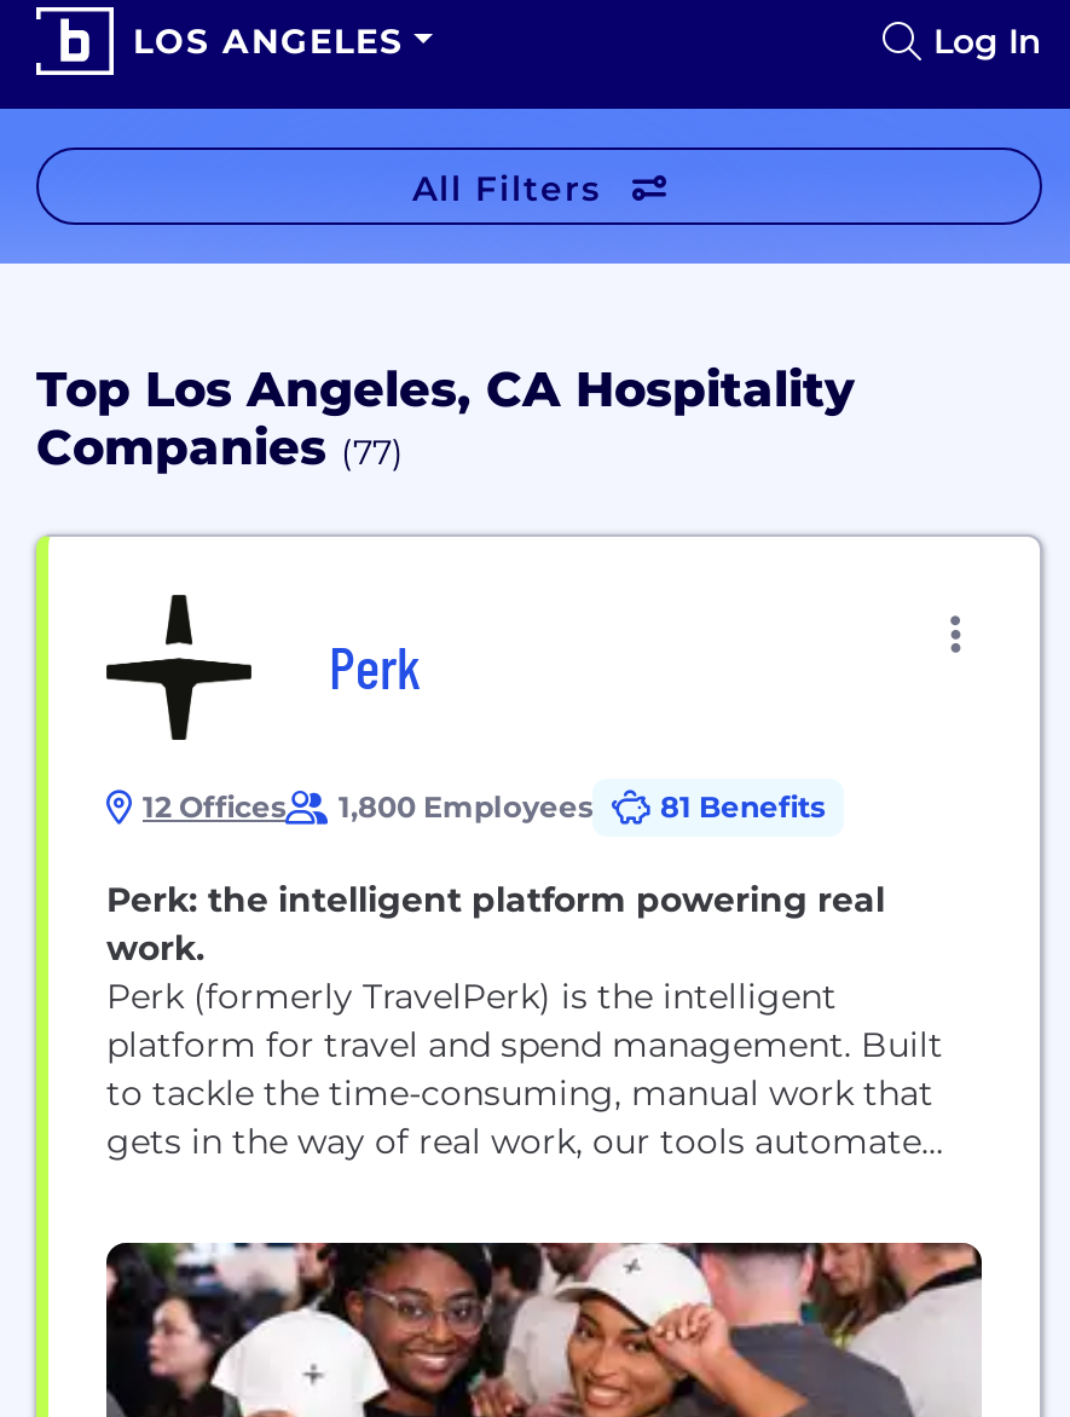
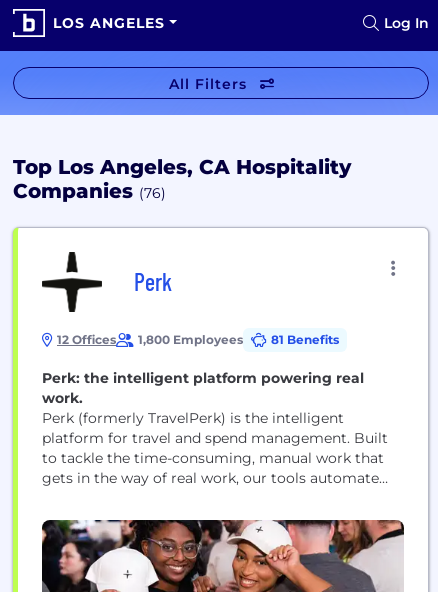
- Companies (77)
+ Companies (76)
